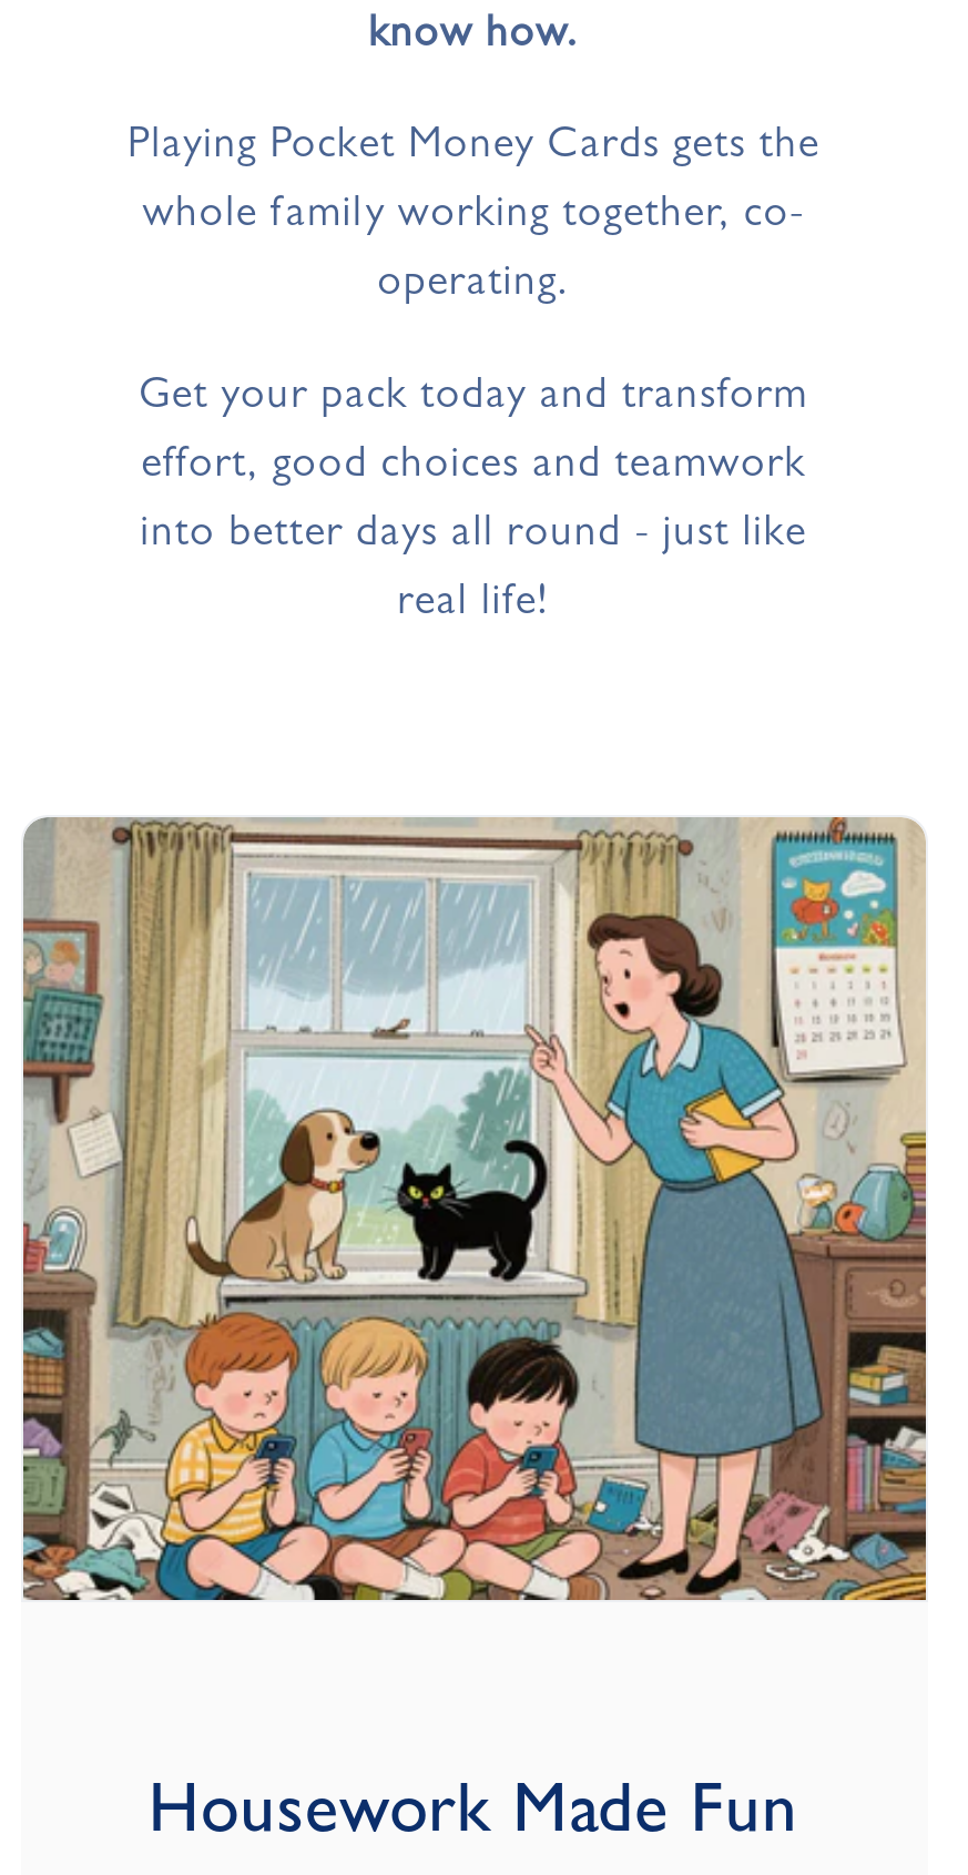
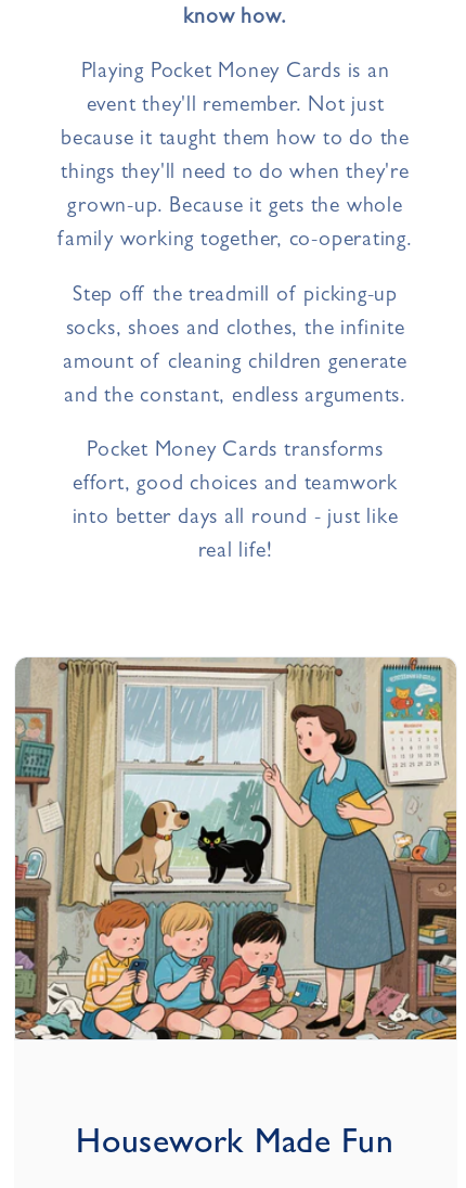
- Playing Pocket Money Cards gets the
- whole family working together, co-
- operating.
- Get your pack today and transform
+ Playing Pocket Money Cards is an
+ event they'll remember. Not just
+ because it taught them how to do the
+ things they'll need to do when they're
+ grown-up. Because it gets the whole
+ family working together, co-operating.
+ Step off the treadmill of picking-up
+ socks, shoes and clothes, the infinite
+ amount of cleaning children generate
+ and the constant, endless arguments.
+ Pocket Money Cards transforms
